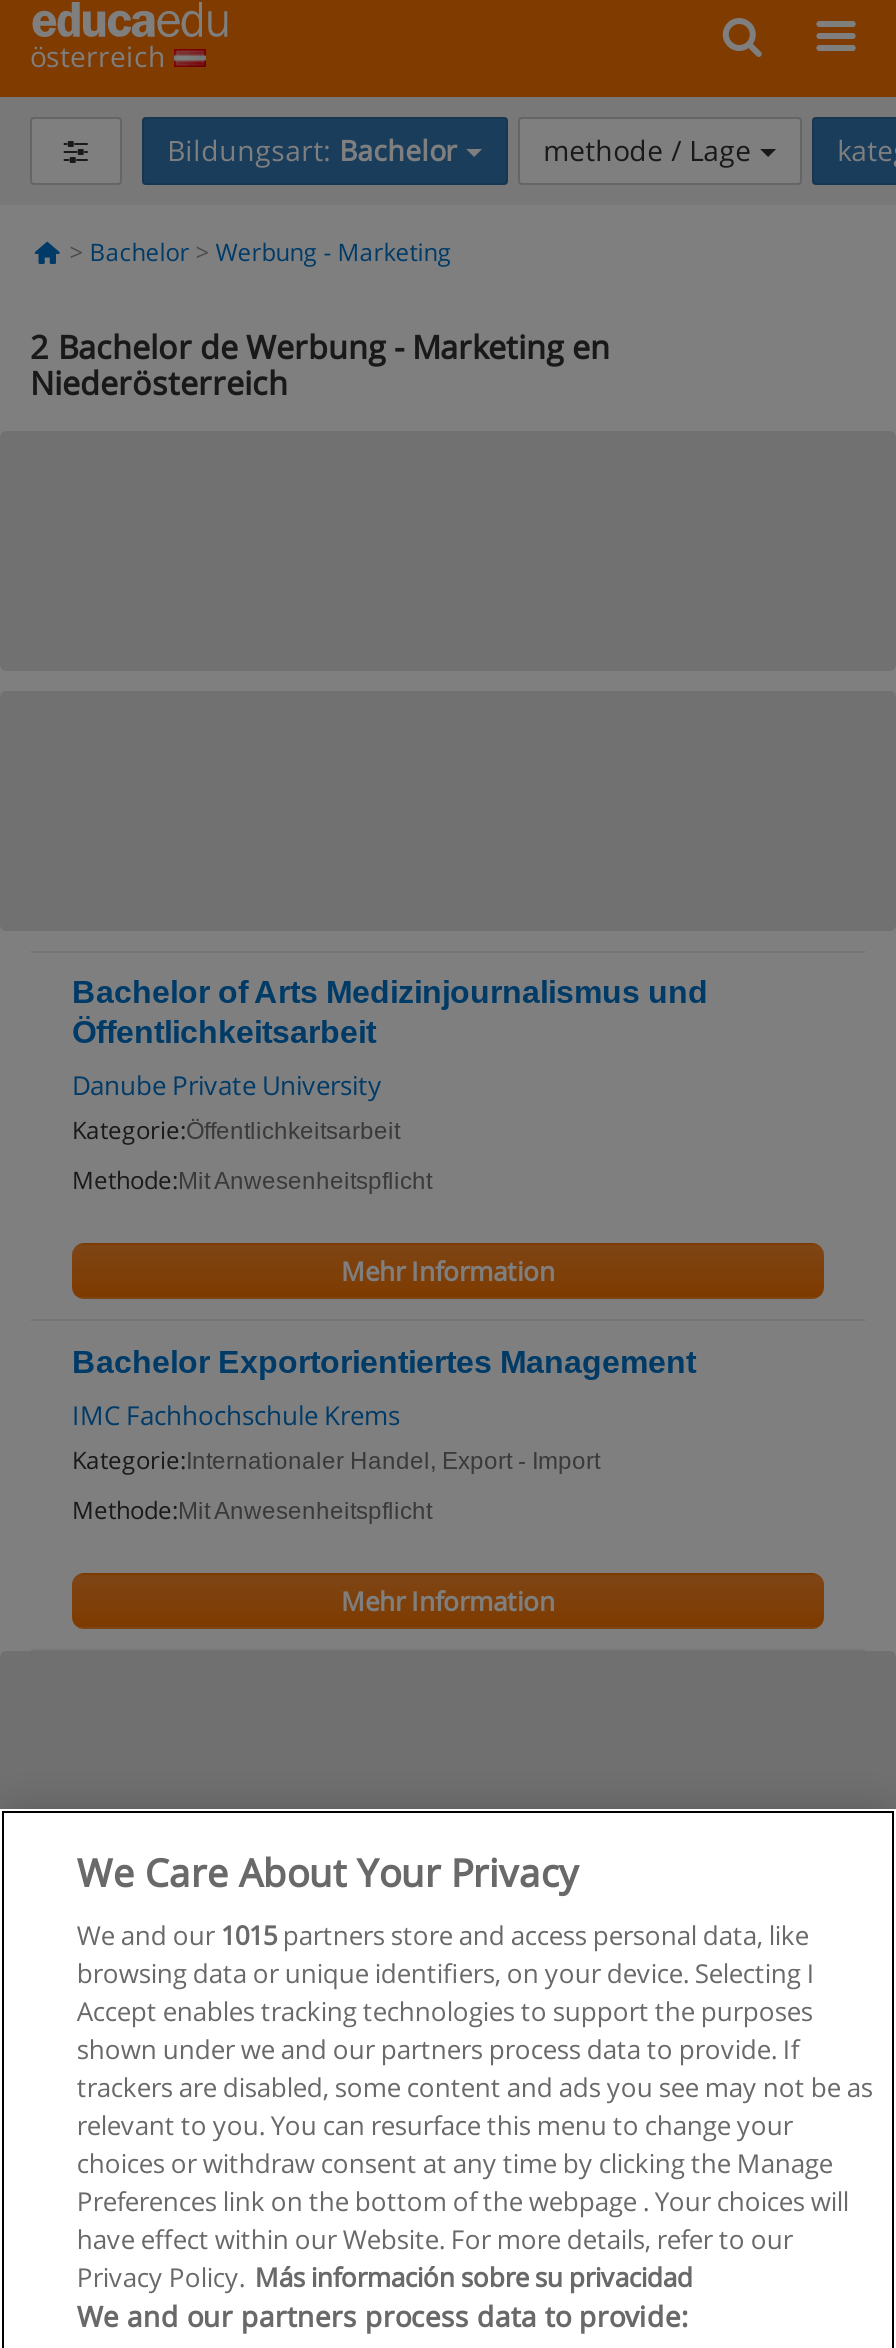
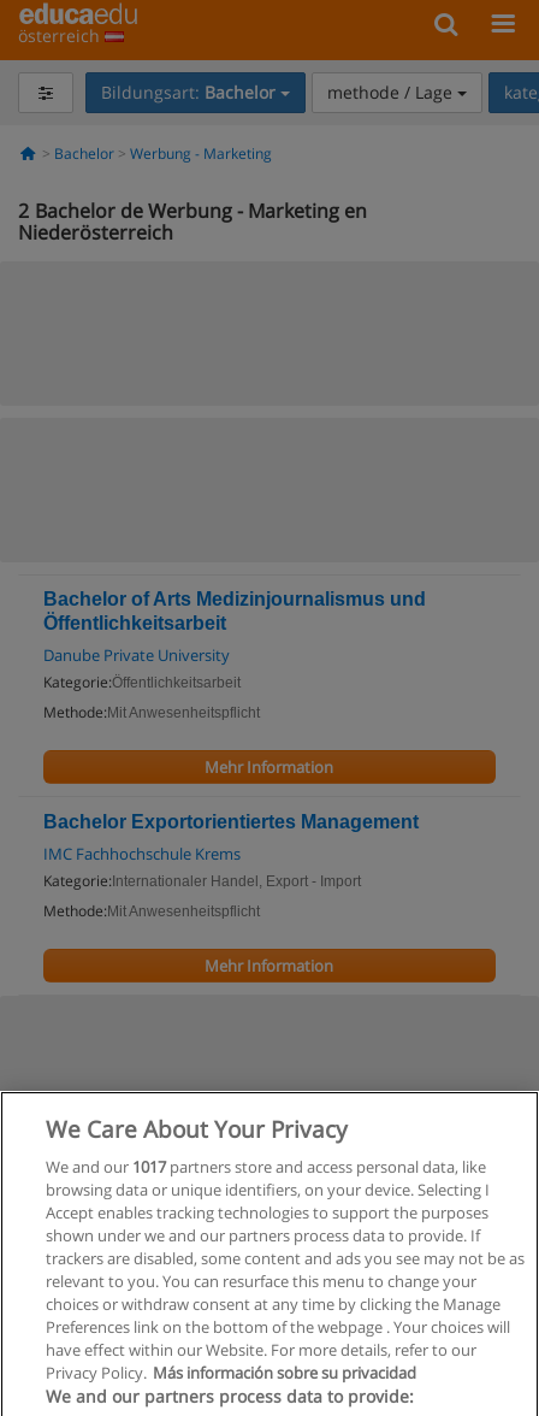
- We and our 1015 partners store and access personal data, like
+ We and our 1017 partners store and access personal data, like
